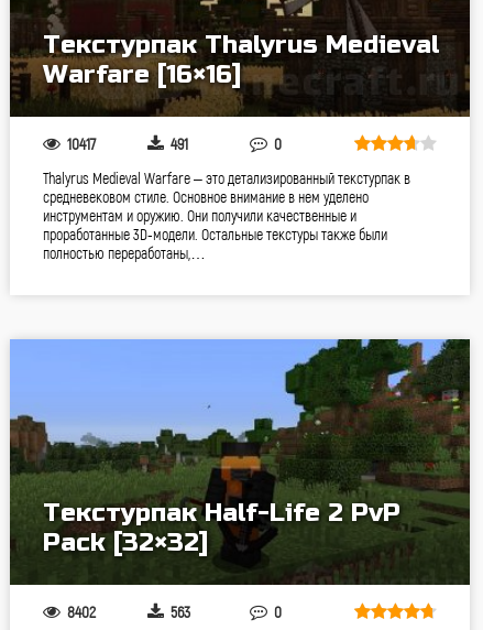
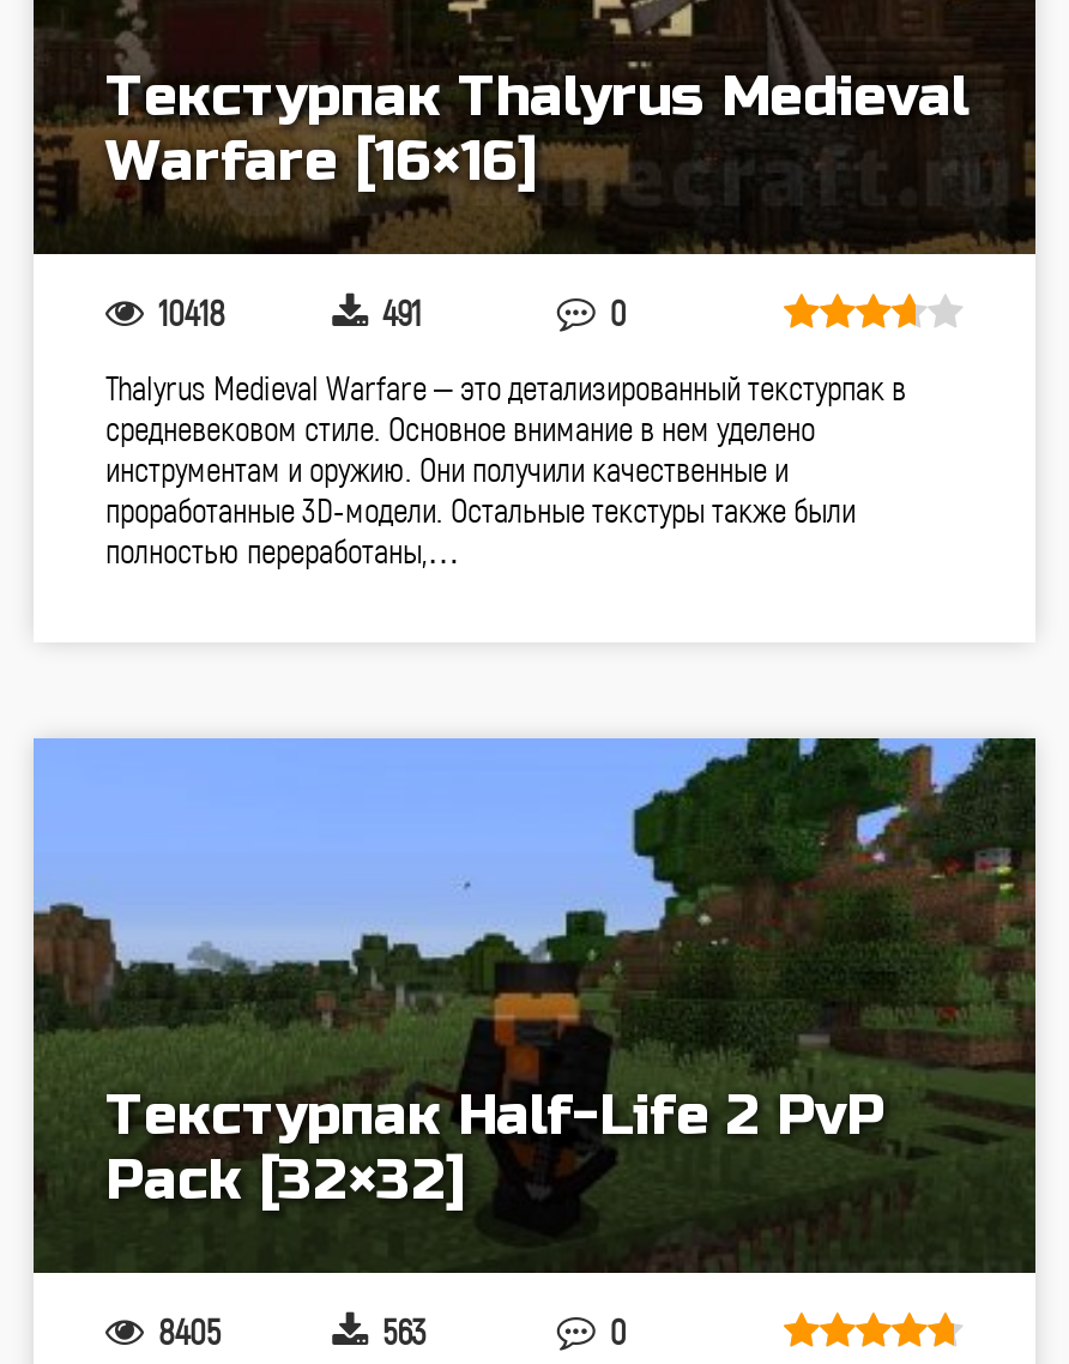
- 10417
+ 10418

- 8402
+ 8405
